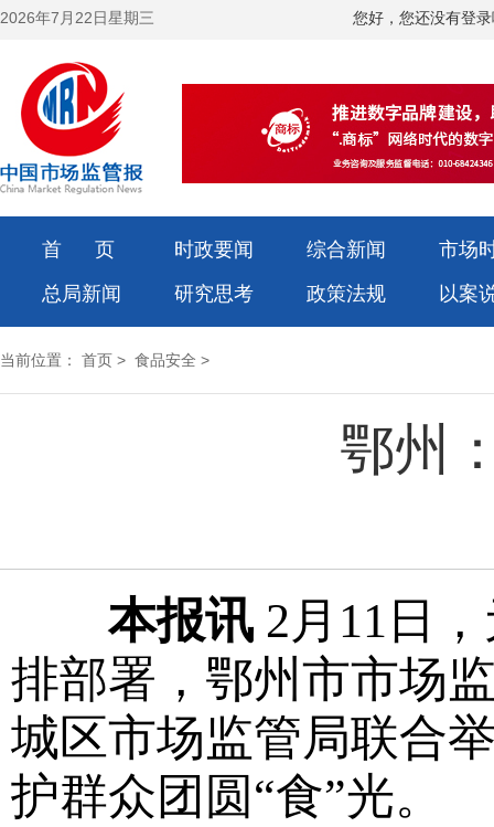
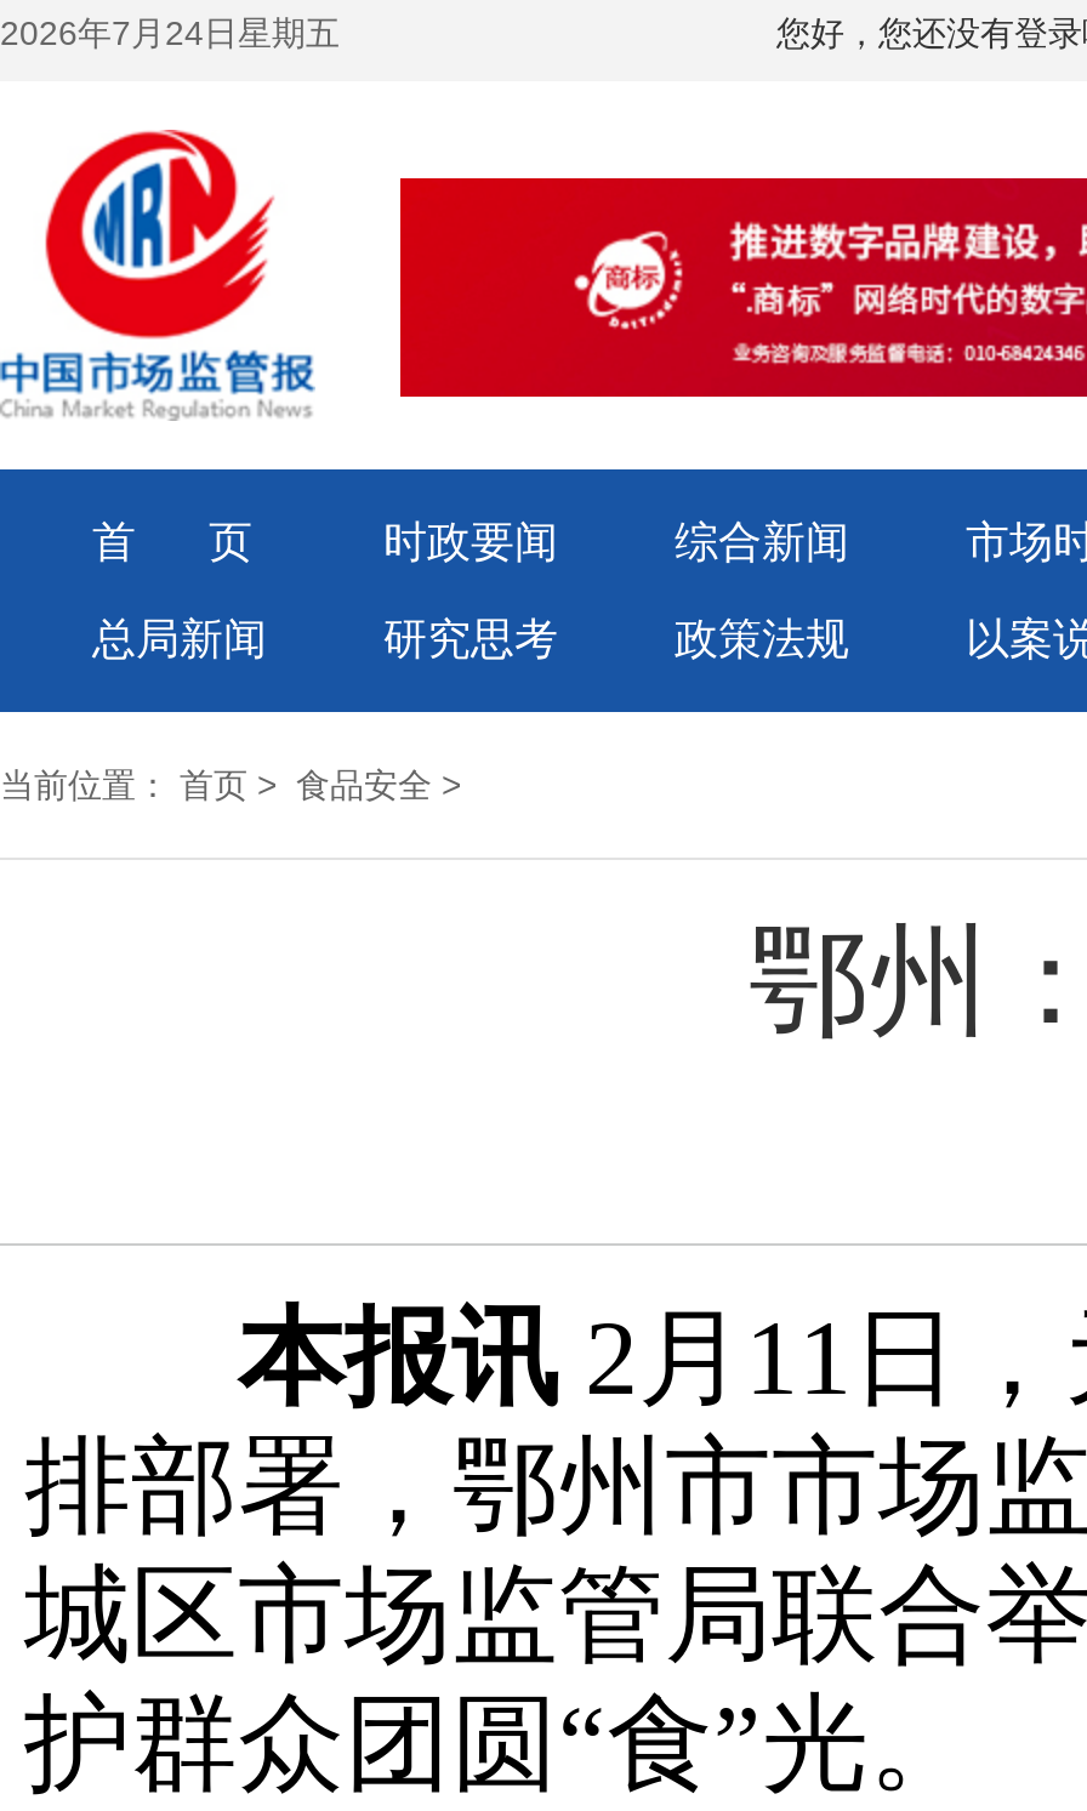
- 2026年7月22日星期三
+ 2026年7月24日星期五
